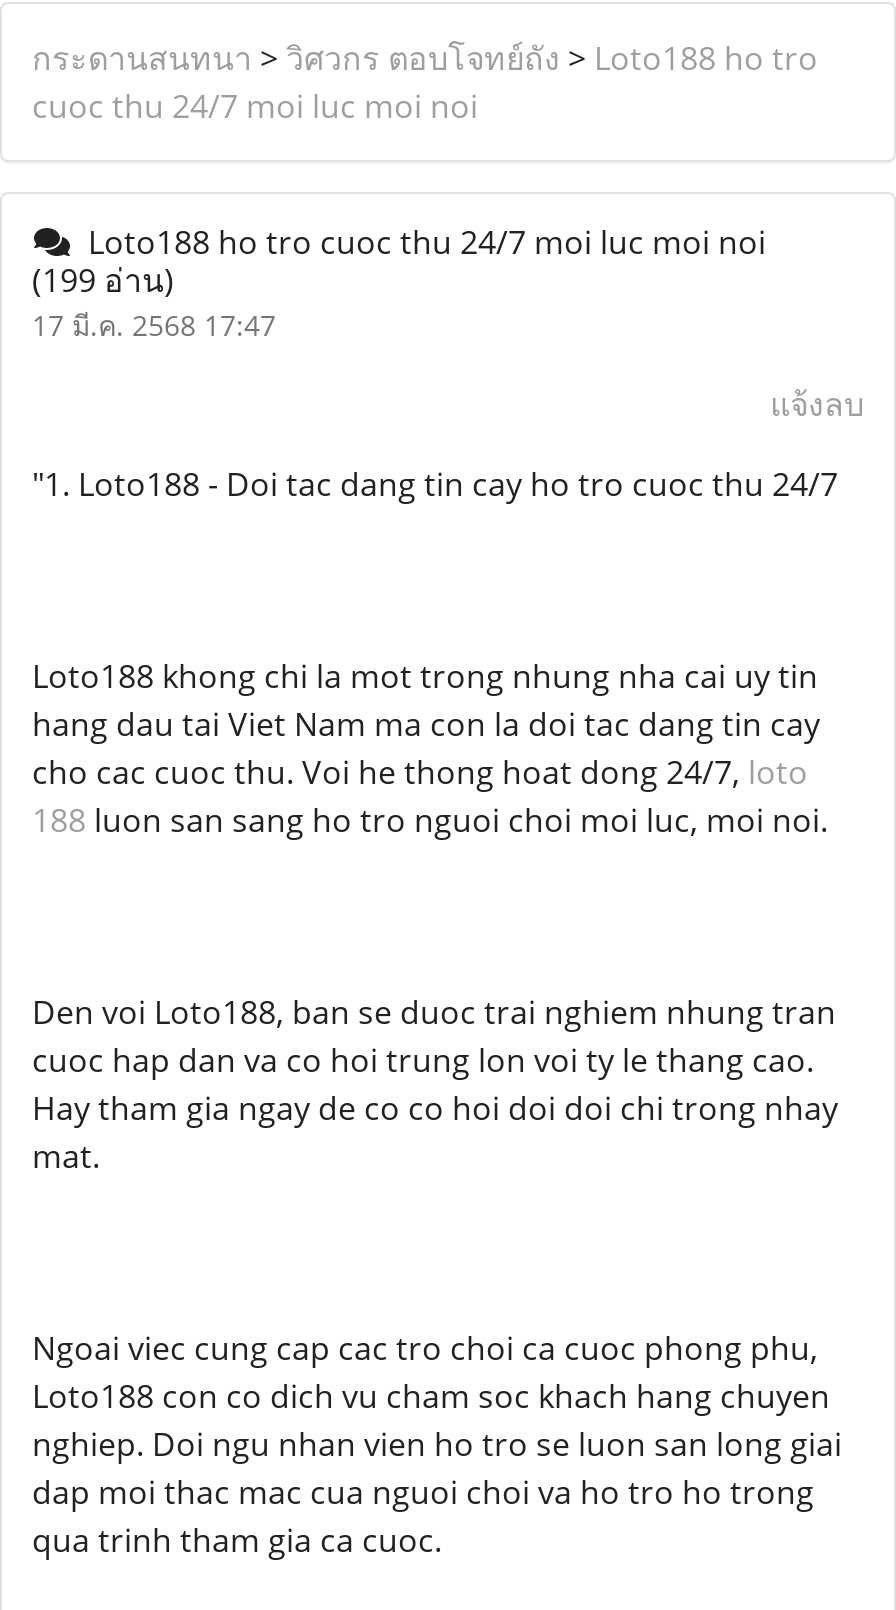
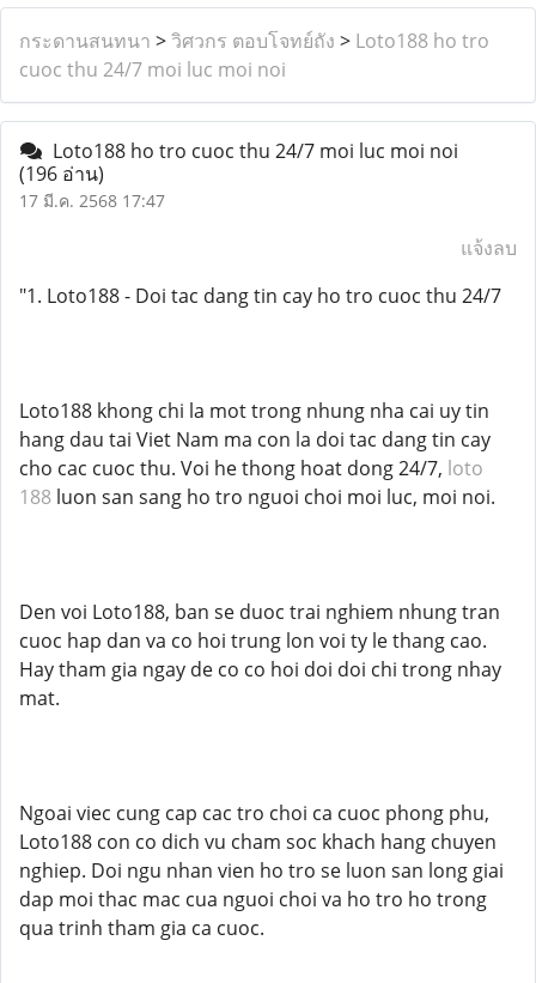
- (199 อ่าน)
+ (196 อ่าน)
